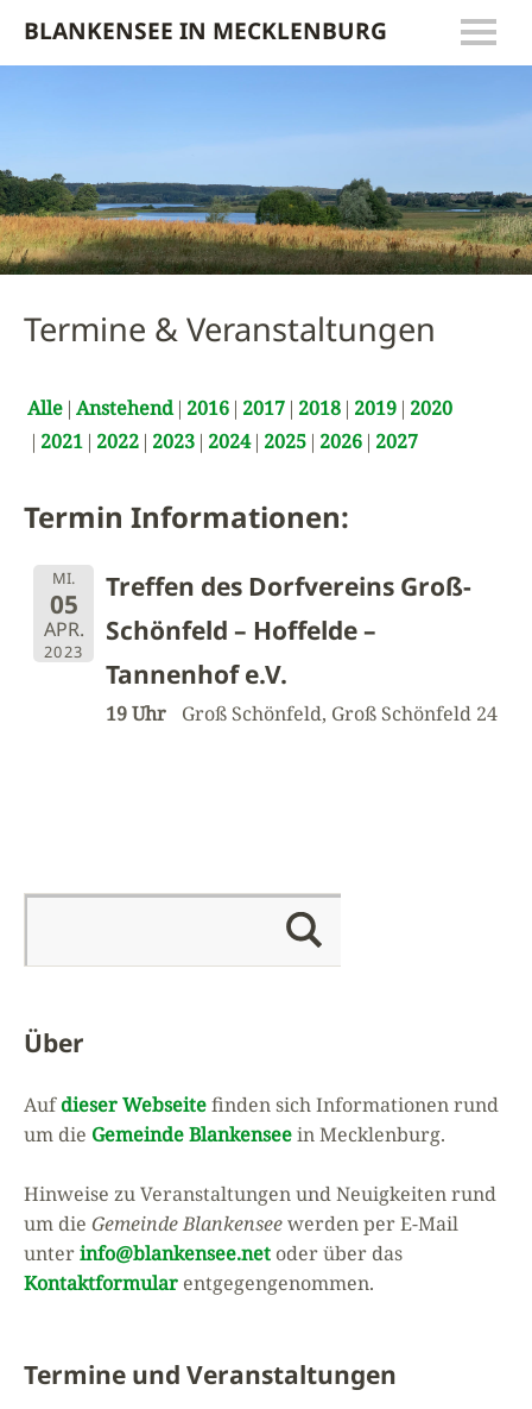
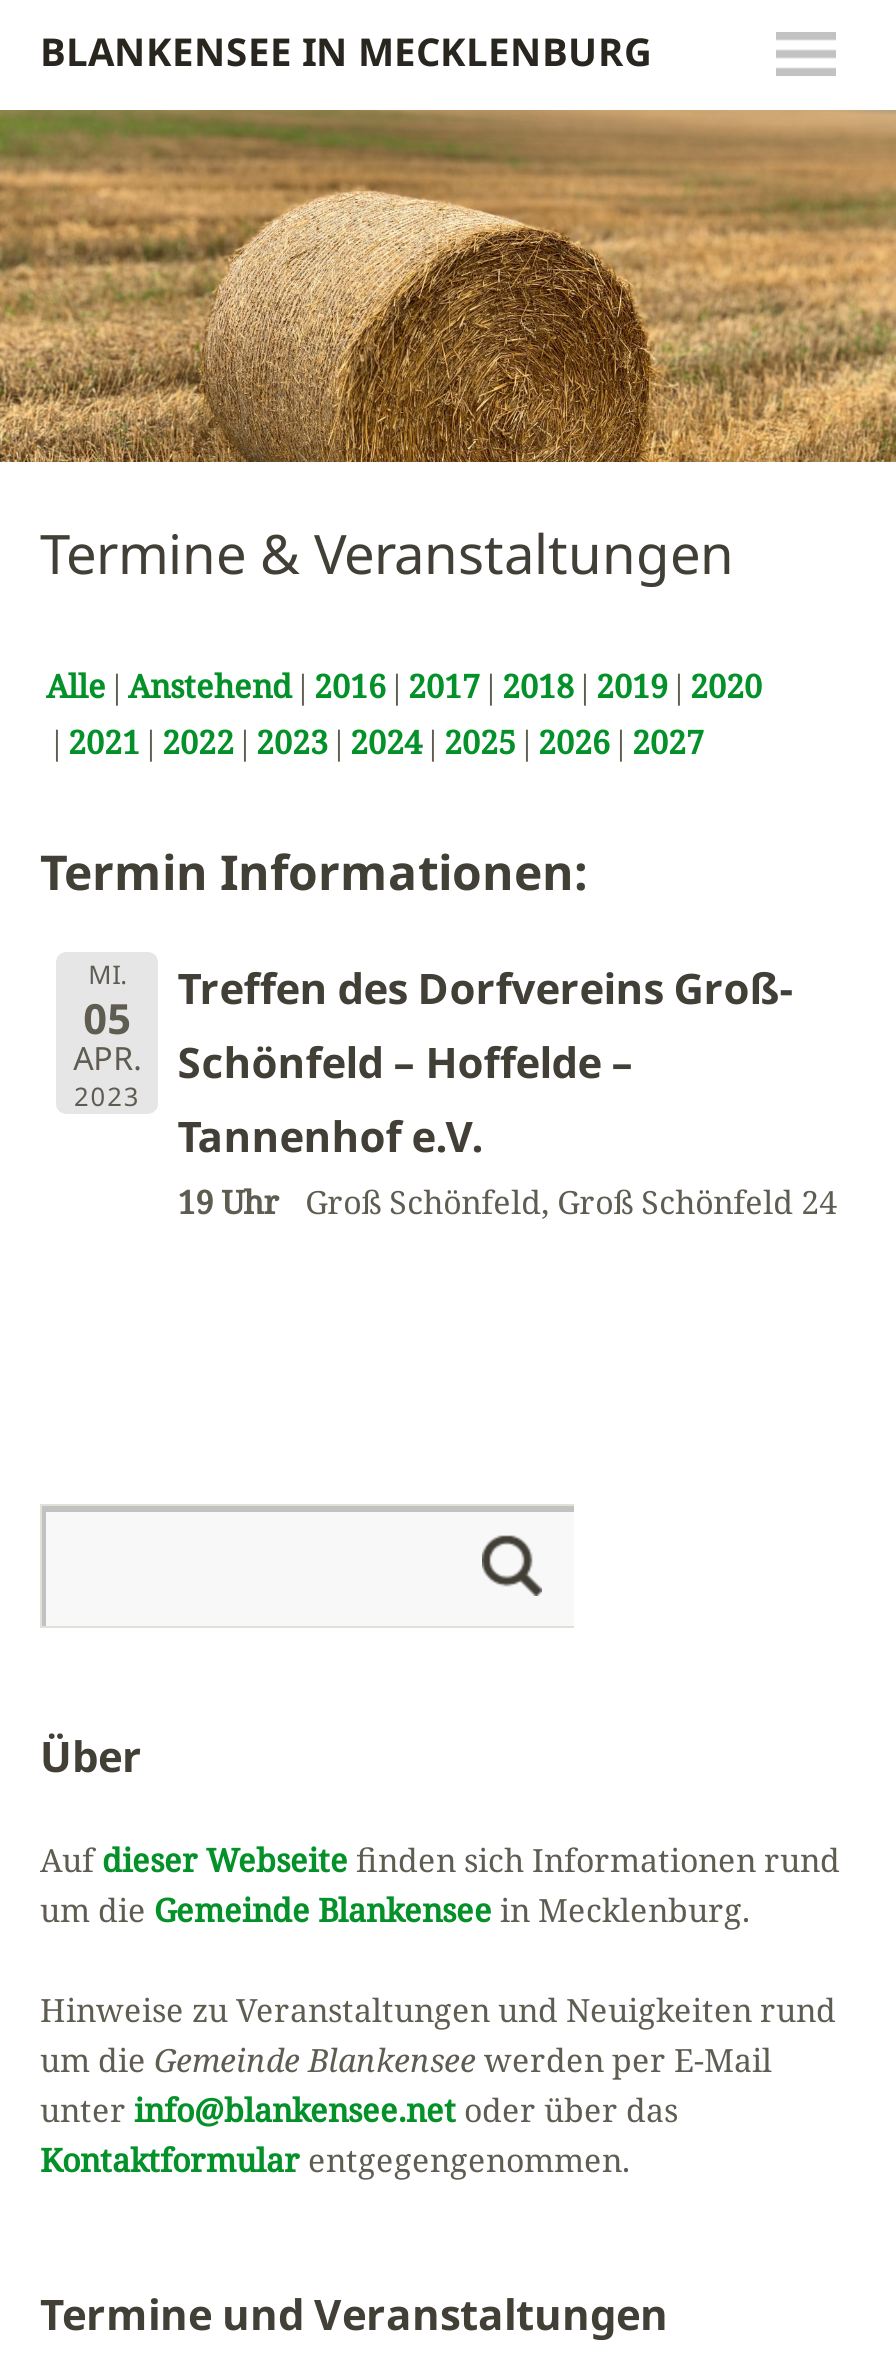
- [image]
+ [image]
